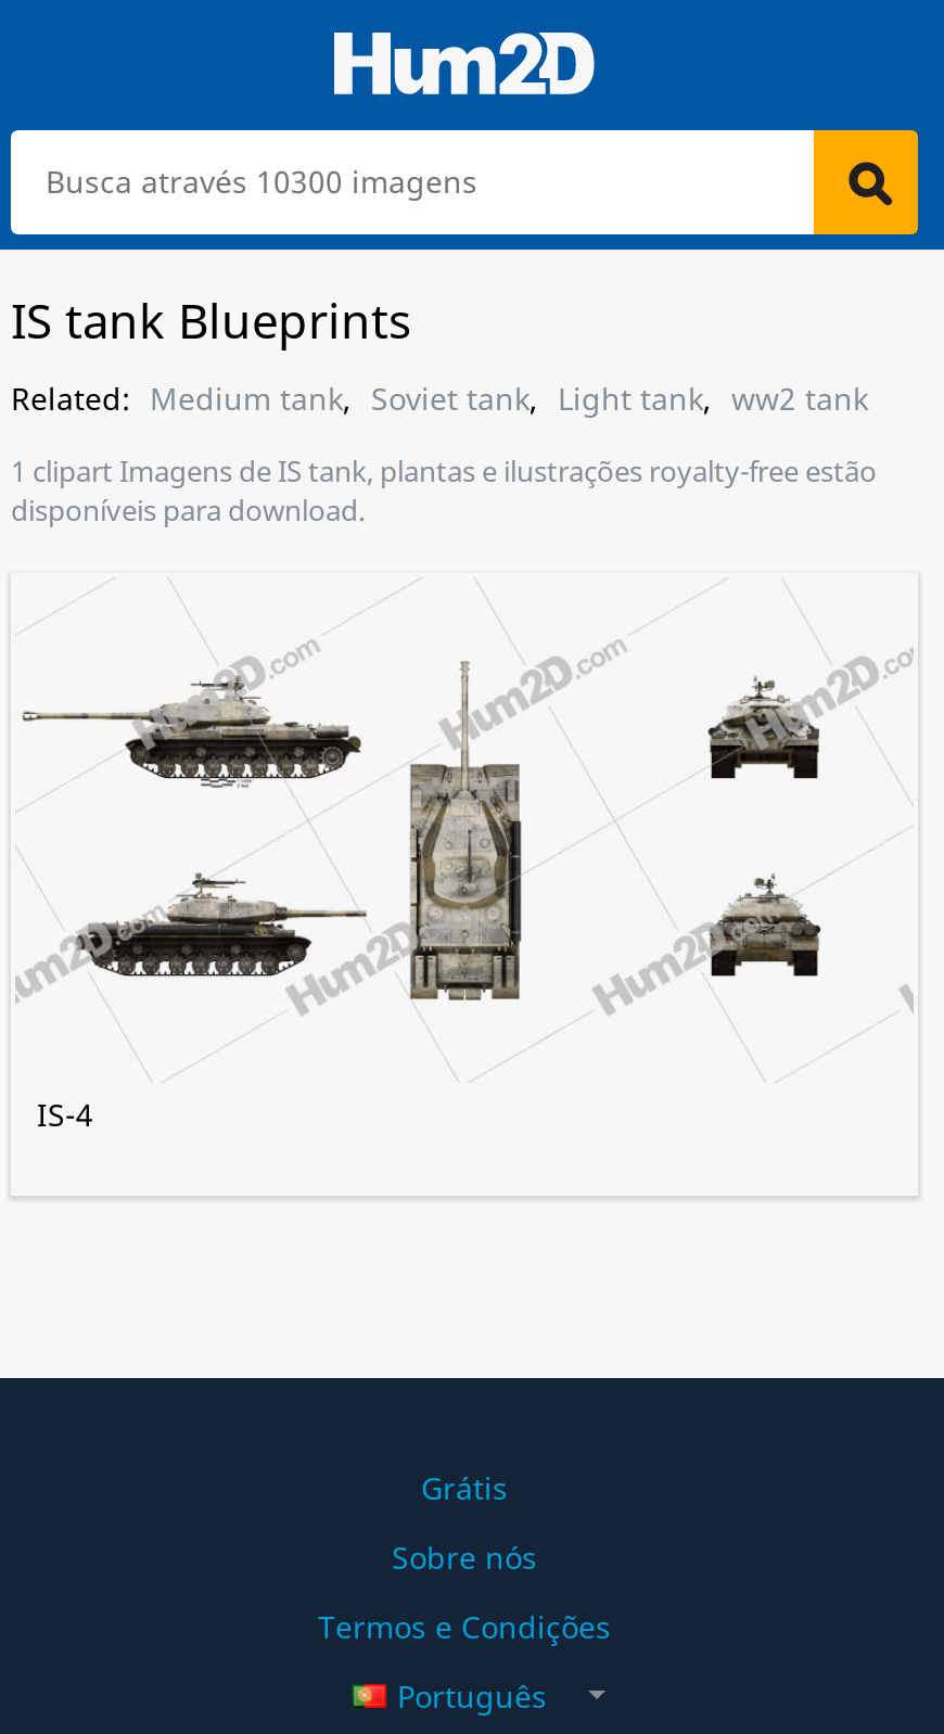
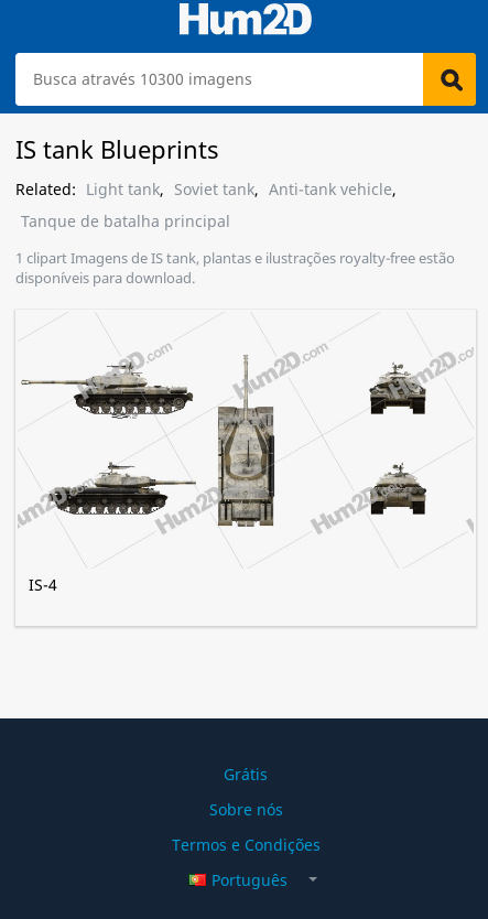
- Related: Medium tank, Soviet tank, Light tank, ww2 tank
+ Related: Light tank, Soviet tank, Anti-tank vehicle,
+ Tanque de batalha principal
